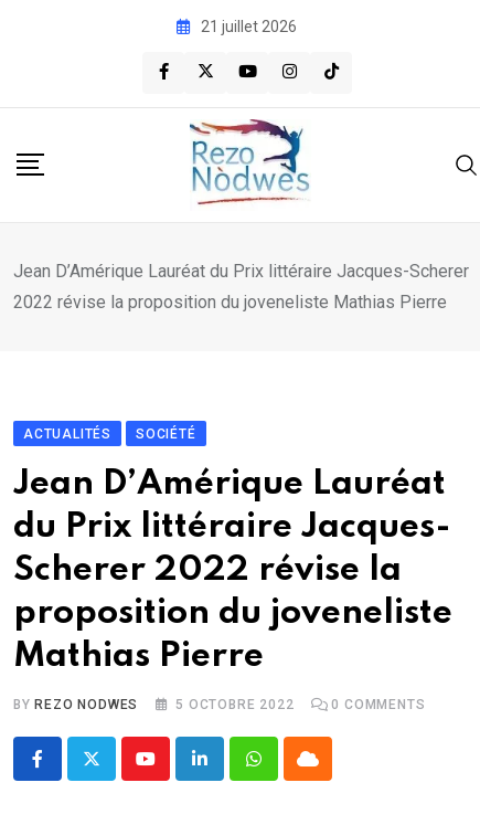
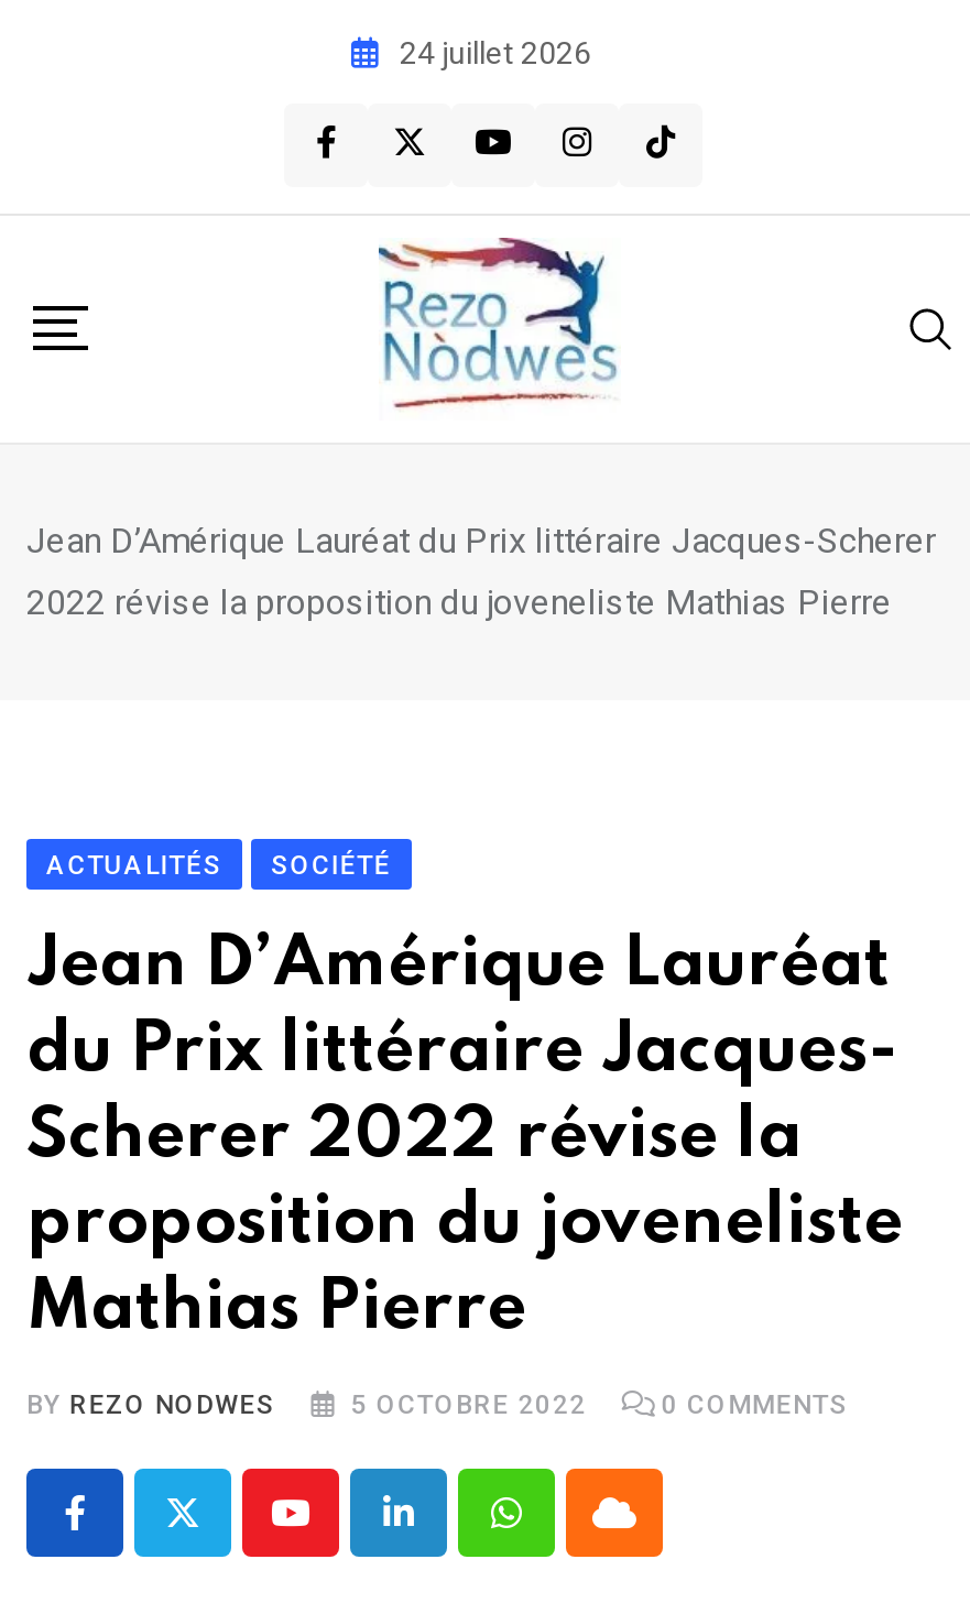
- 21 juillet 2026
+ 24 juillet 2026
